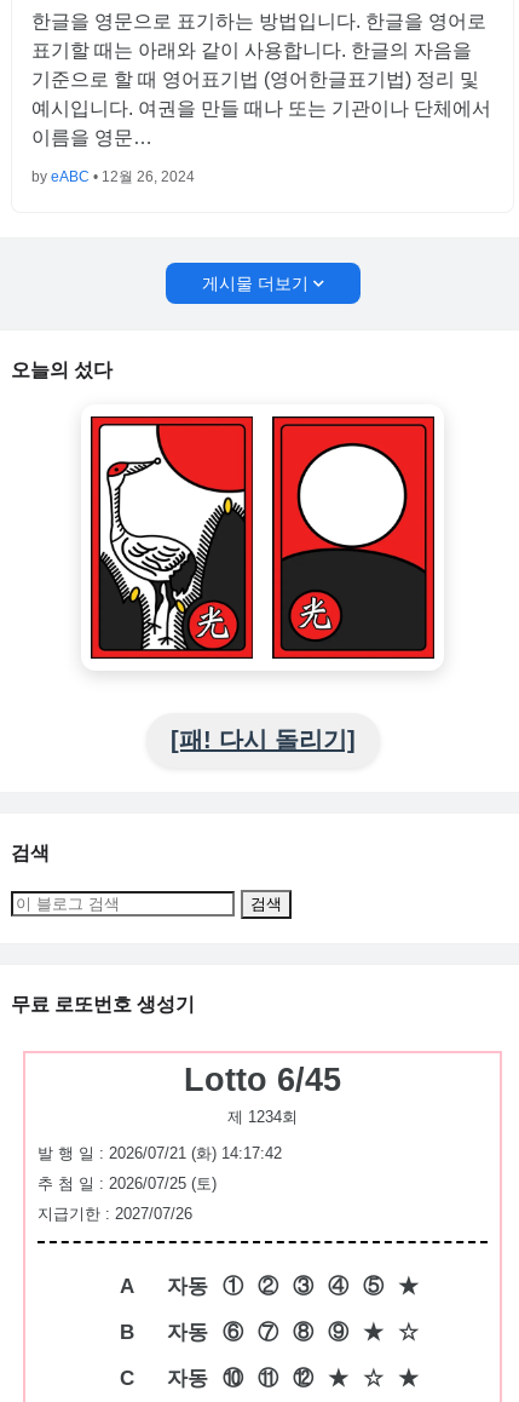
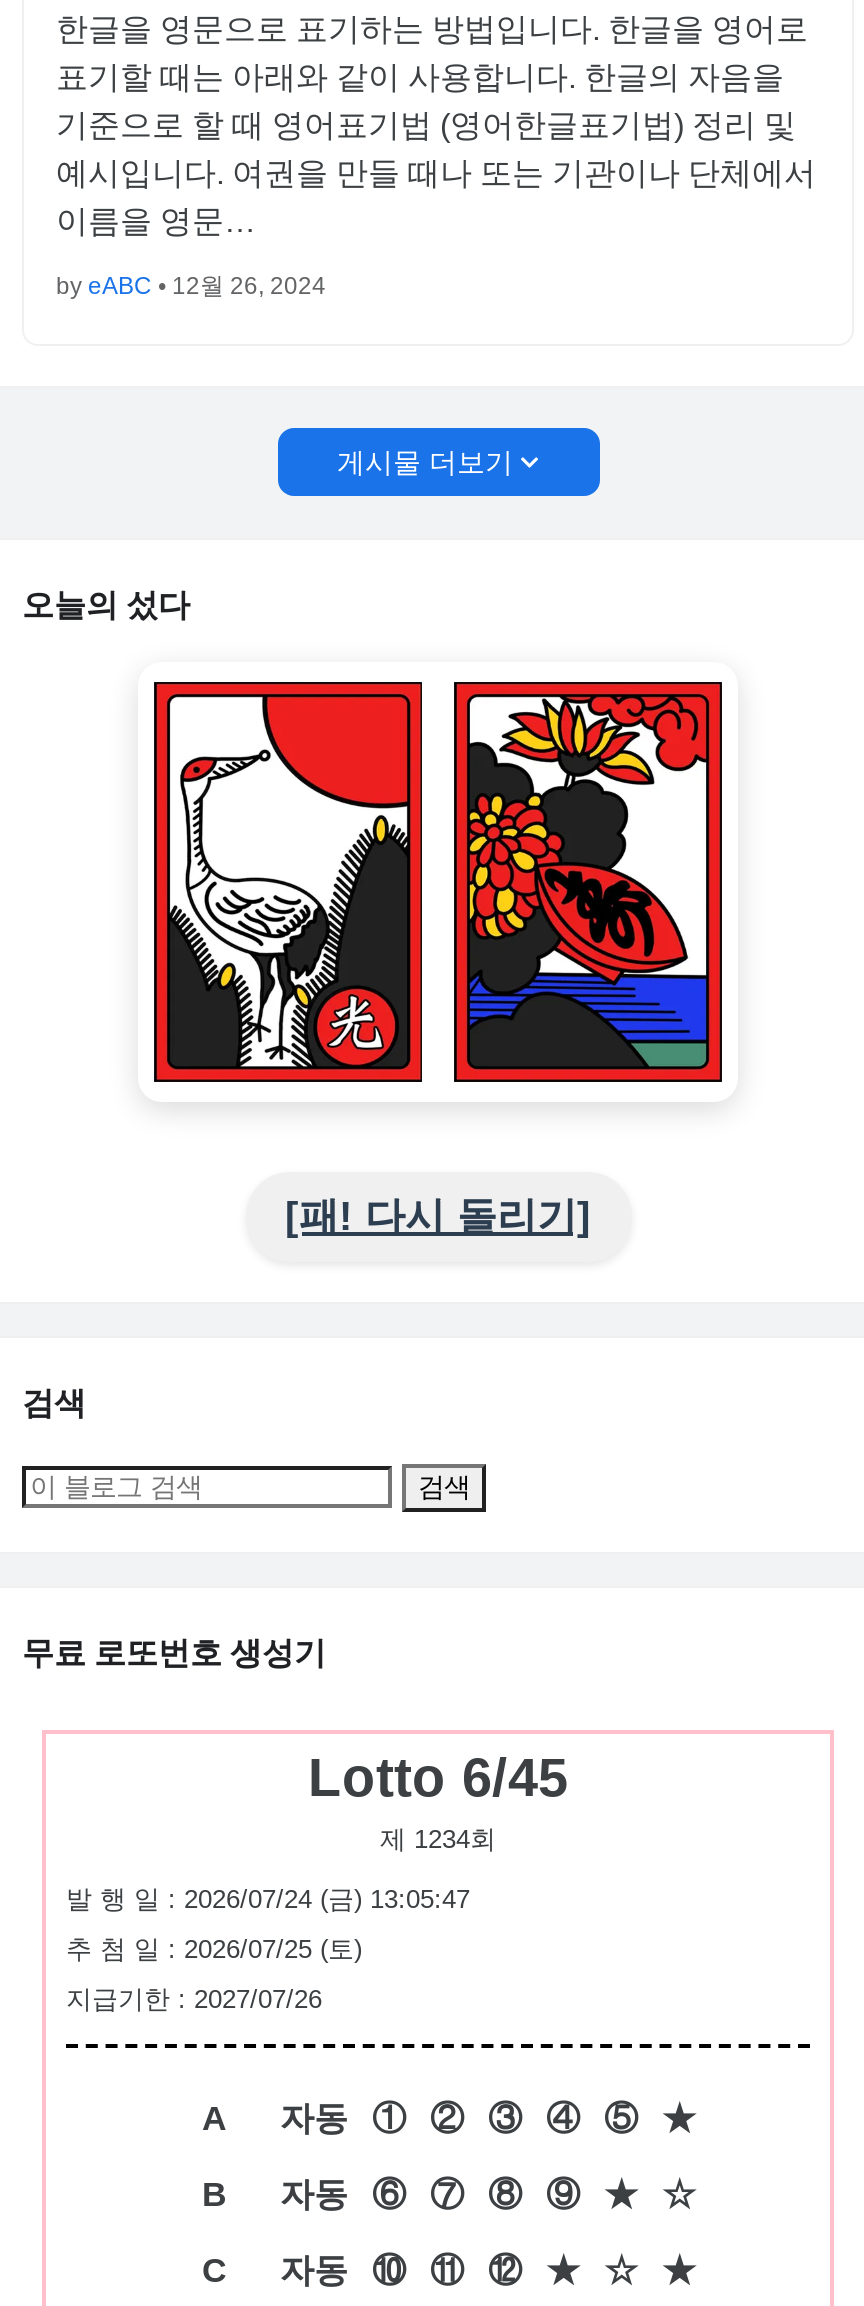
- [image]
+ [image]

- 발 행 일 : 2026/07/21 (화) 14:17:42
+ 발 행 일 : 2026/07/24 (금) 13:05:47
